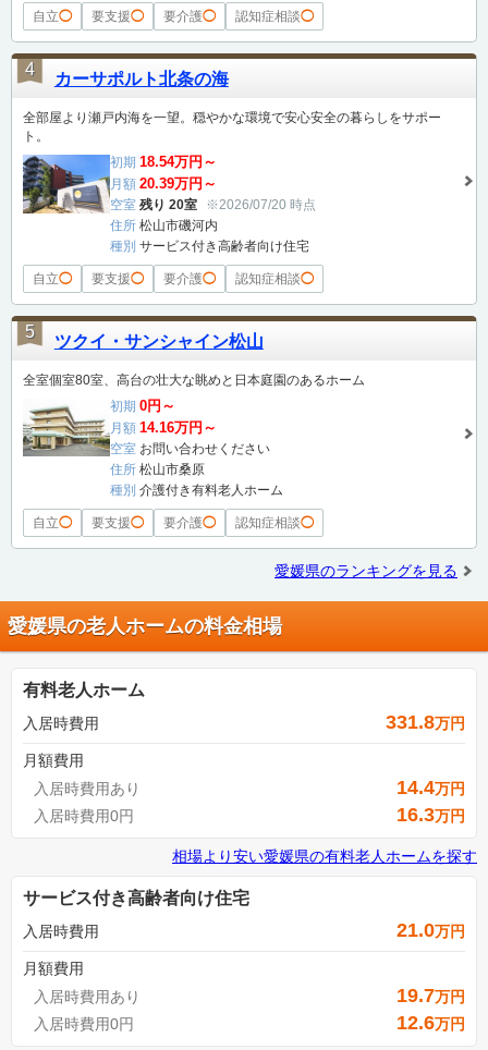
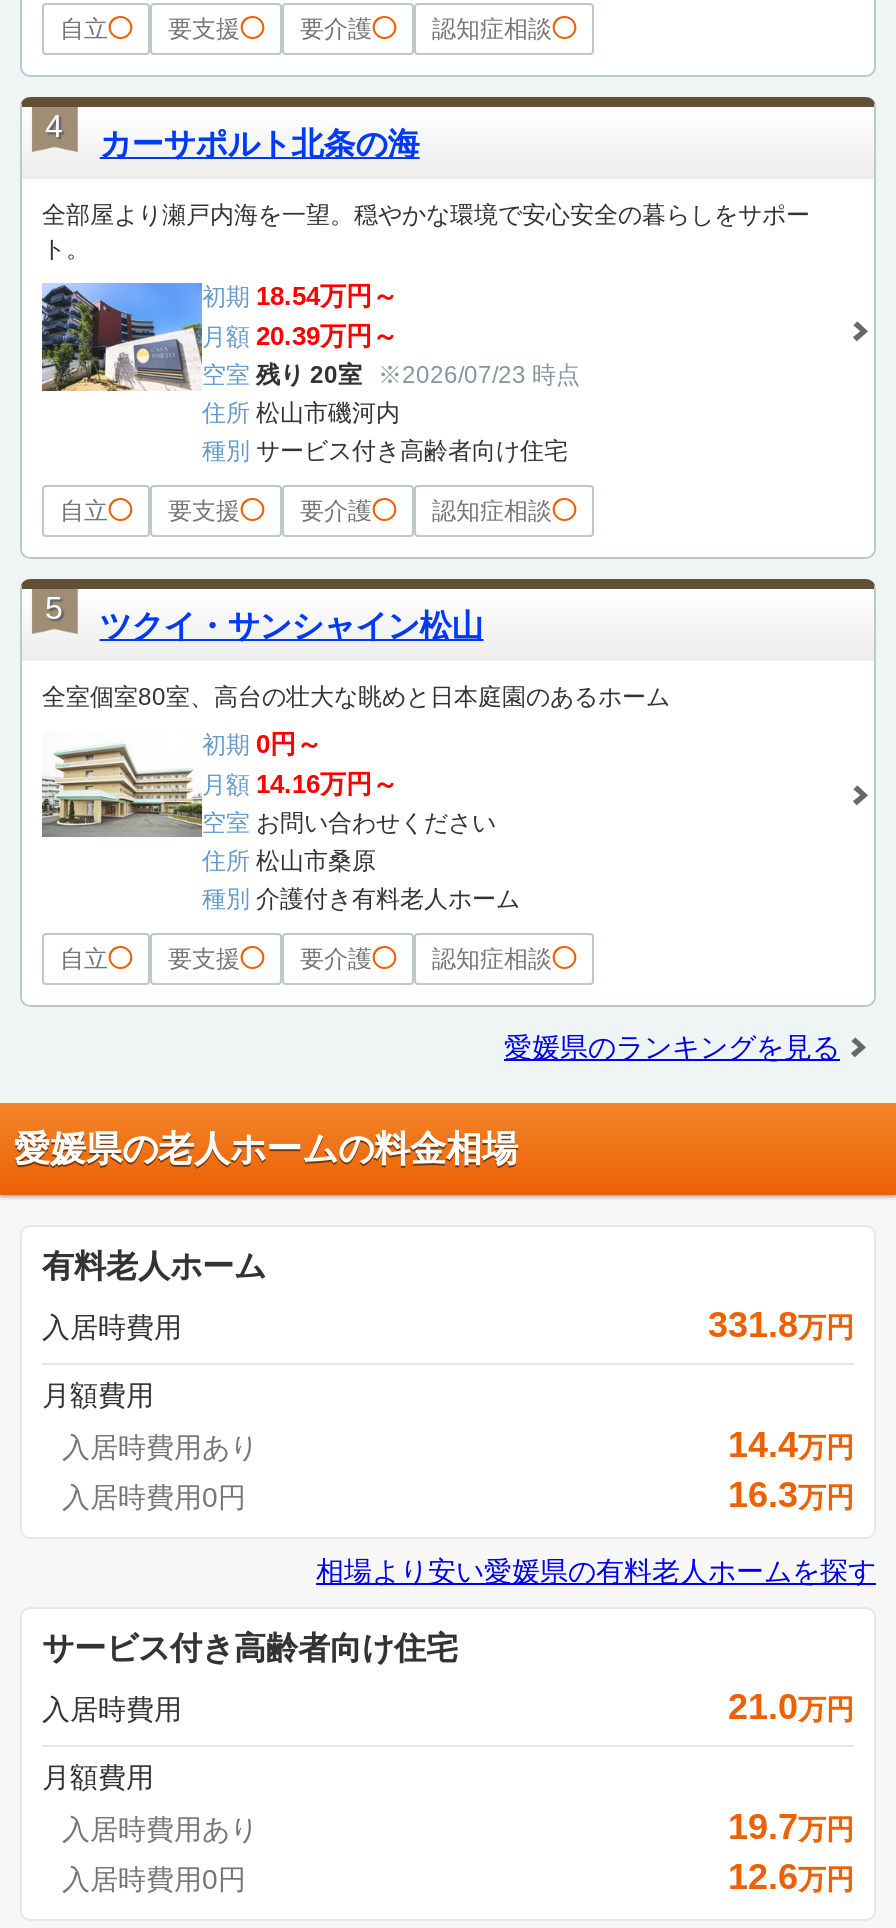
- 空室 残り 20室 ※2026/07/20 時点
+ 空室 残り 20室 ※2026/07/23 時点
